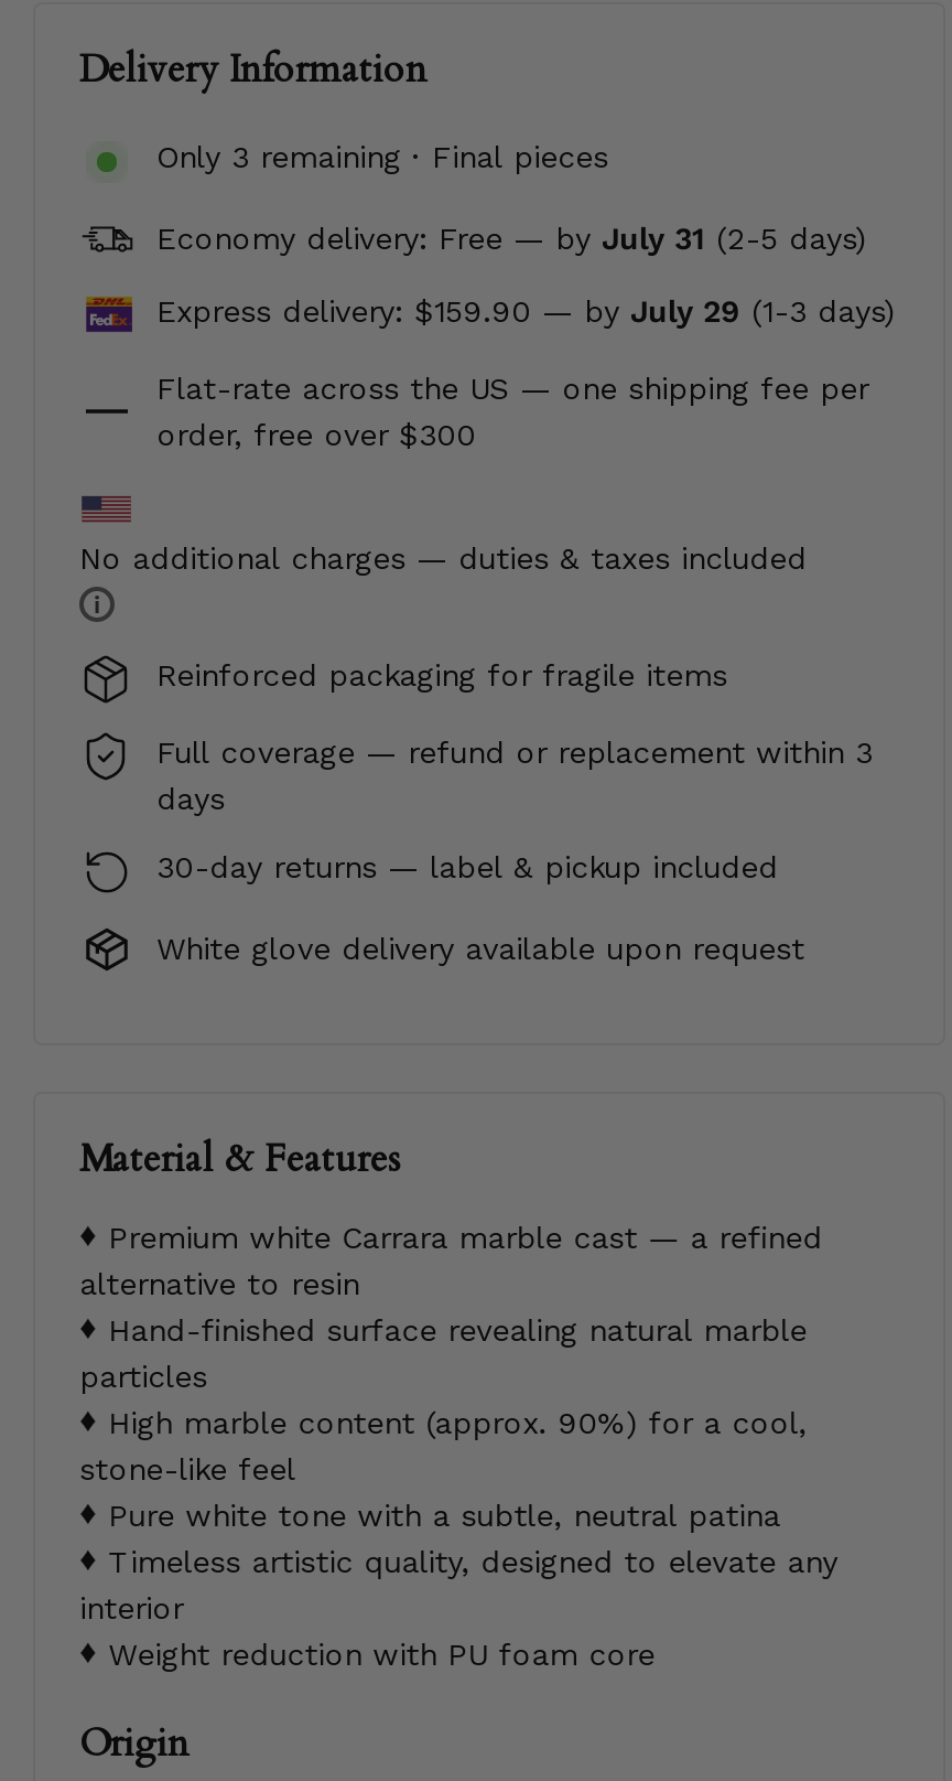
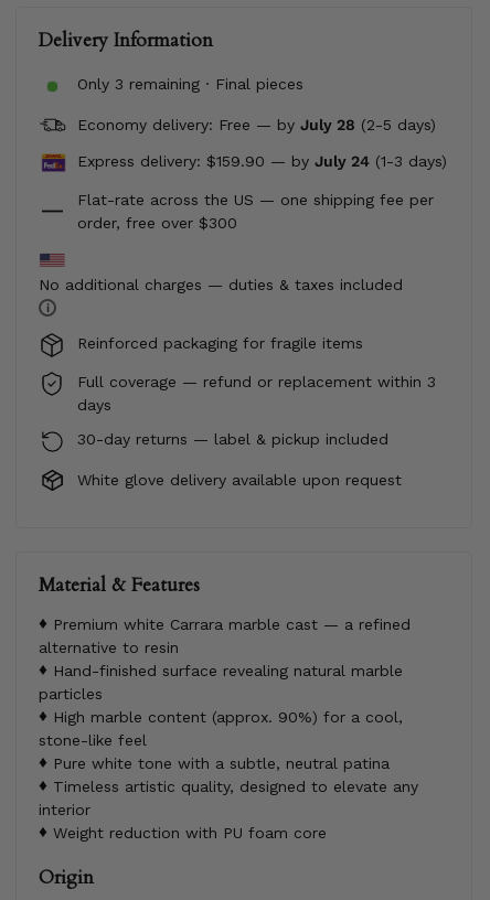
- Economy delivery: Free — by July 31 (2-5 days)
+ Economy delivery: Free — by July 28 (2-5 days)

- Express delivery: $159.90 — by July 29 (1-3 days)
+ Express delivery: $159.90 — by July 24 (1-3 days)
